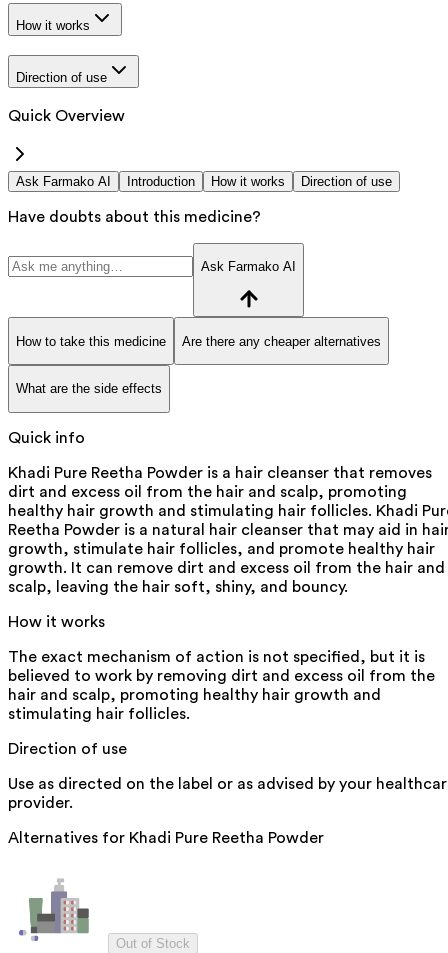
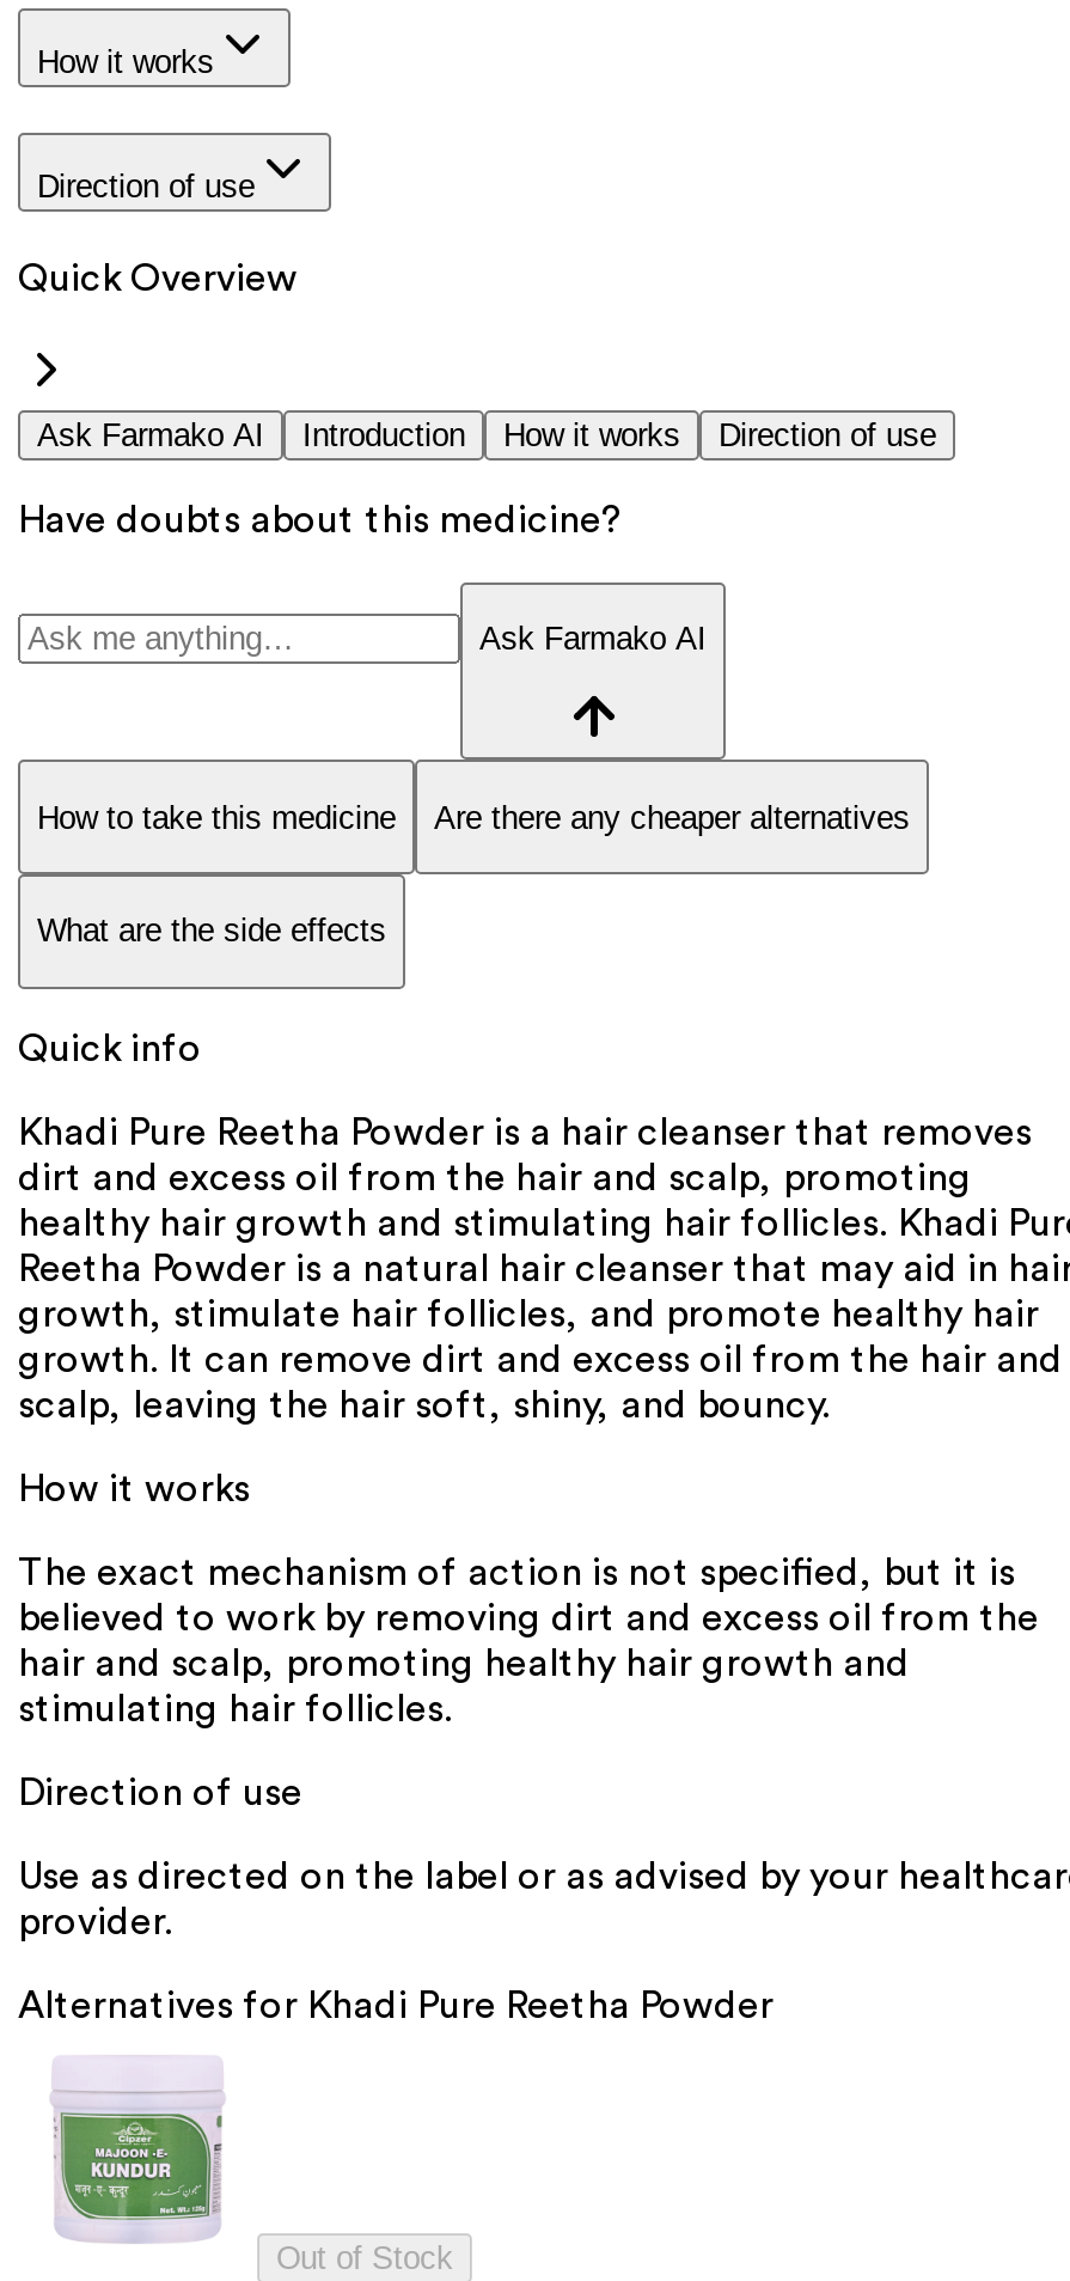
- [image]
+ [image]
